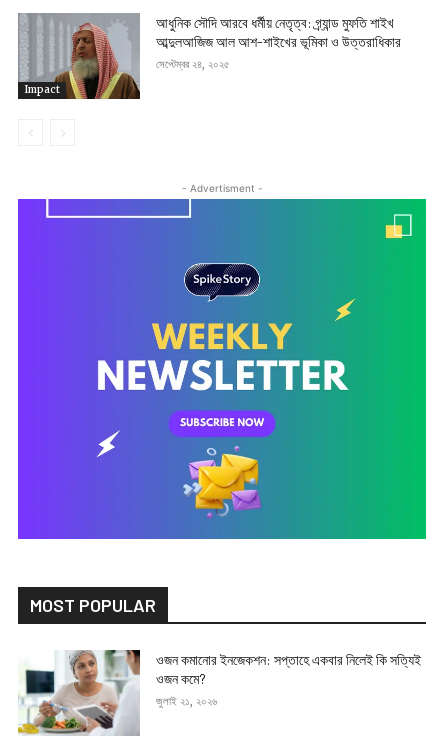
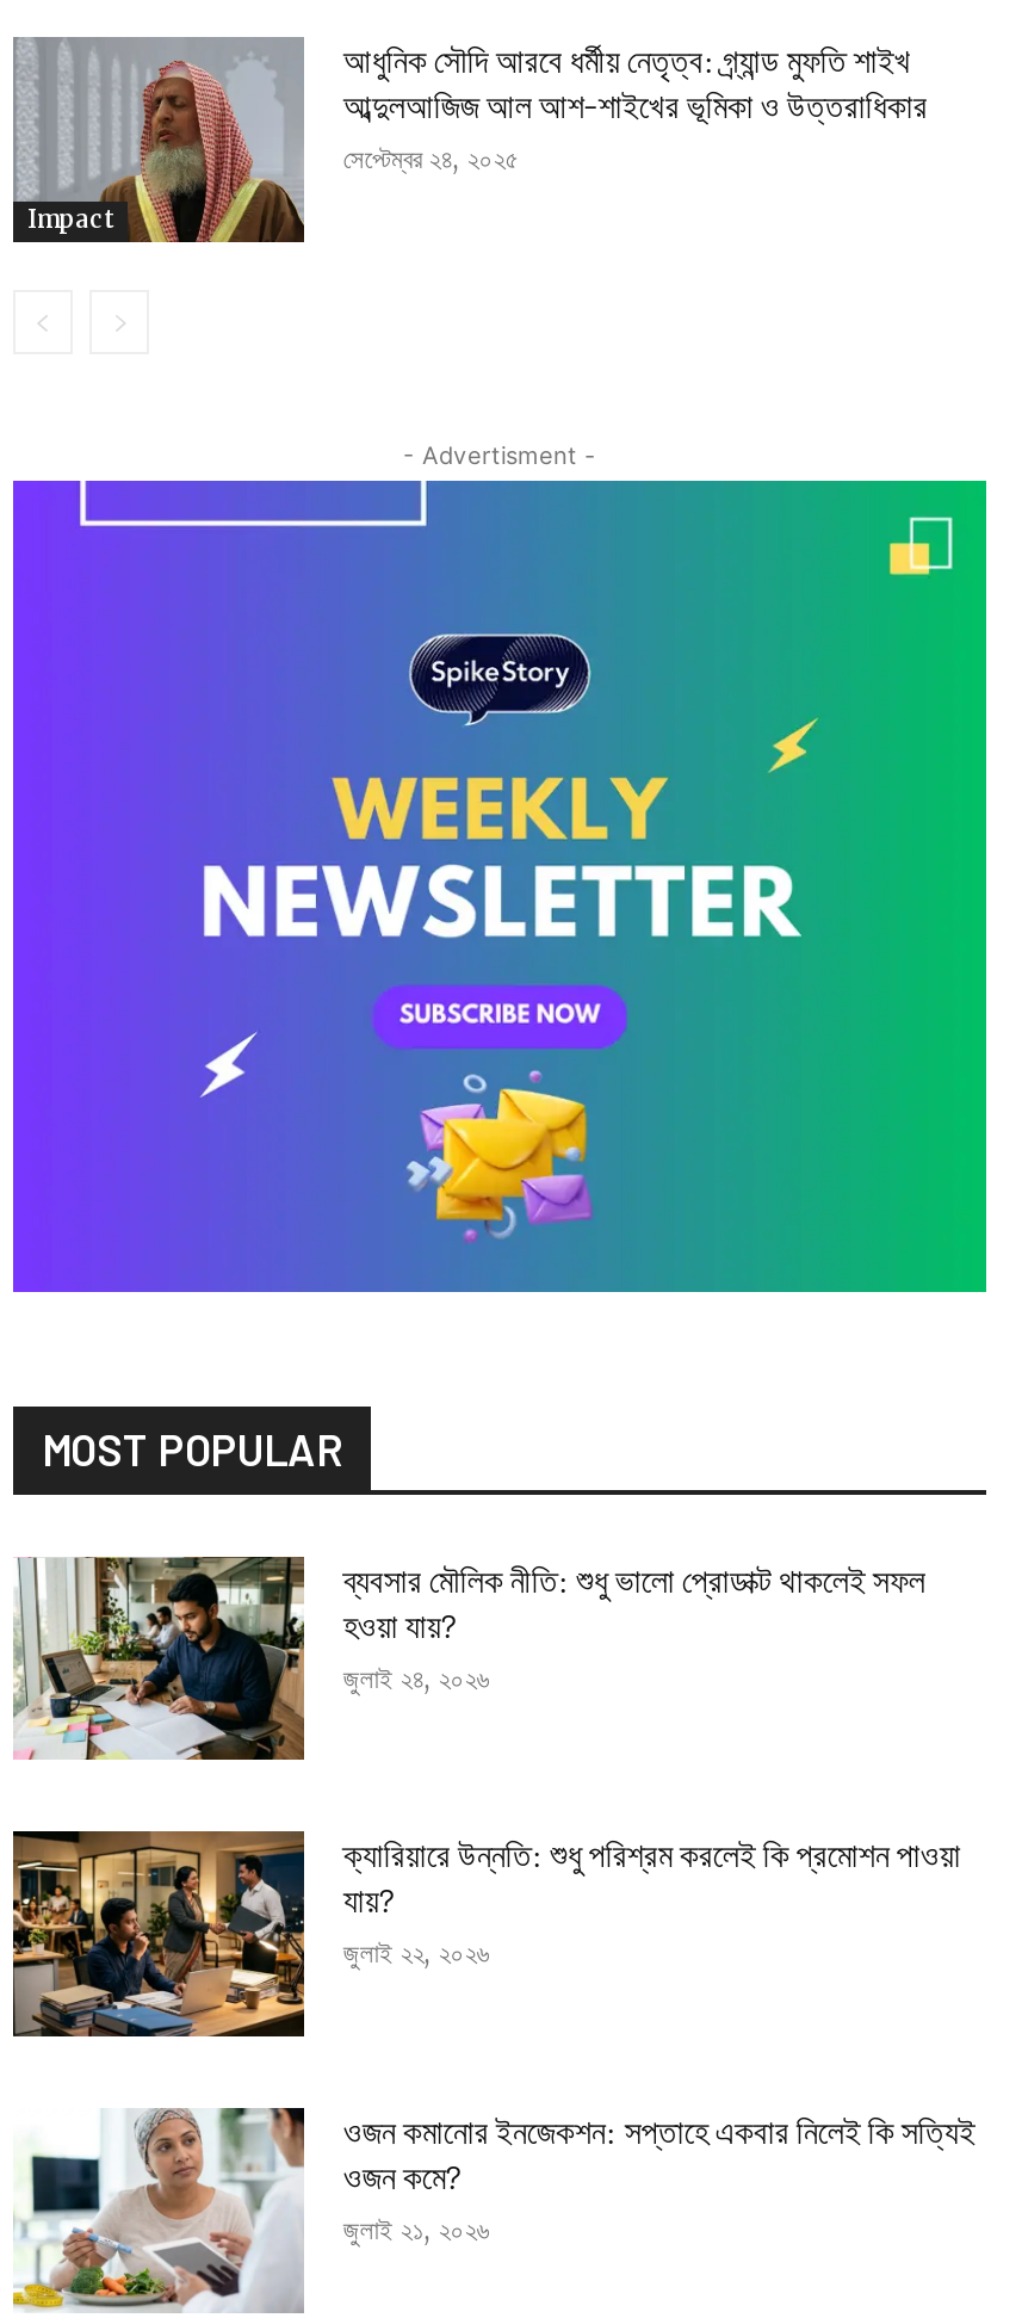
+ [image]
+ ক্যারিয়ারে উন্নতি: শুধু পরিশ্রম করলেই কি প্রমোশন পাওয়া
+ যায়?
+ জুলাই ২২, ২০২৬

+ [image]
+ ব্যবসার মৌলিক নীতি: শুধু ভালো প্রোডাক্ট থাকলেই সফল
+ হওয়া যায়?
+ জুলাই ২৪, ২০২৬
